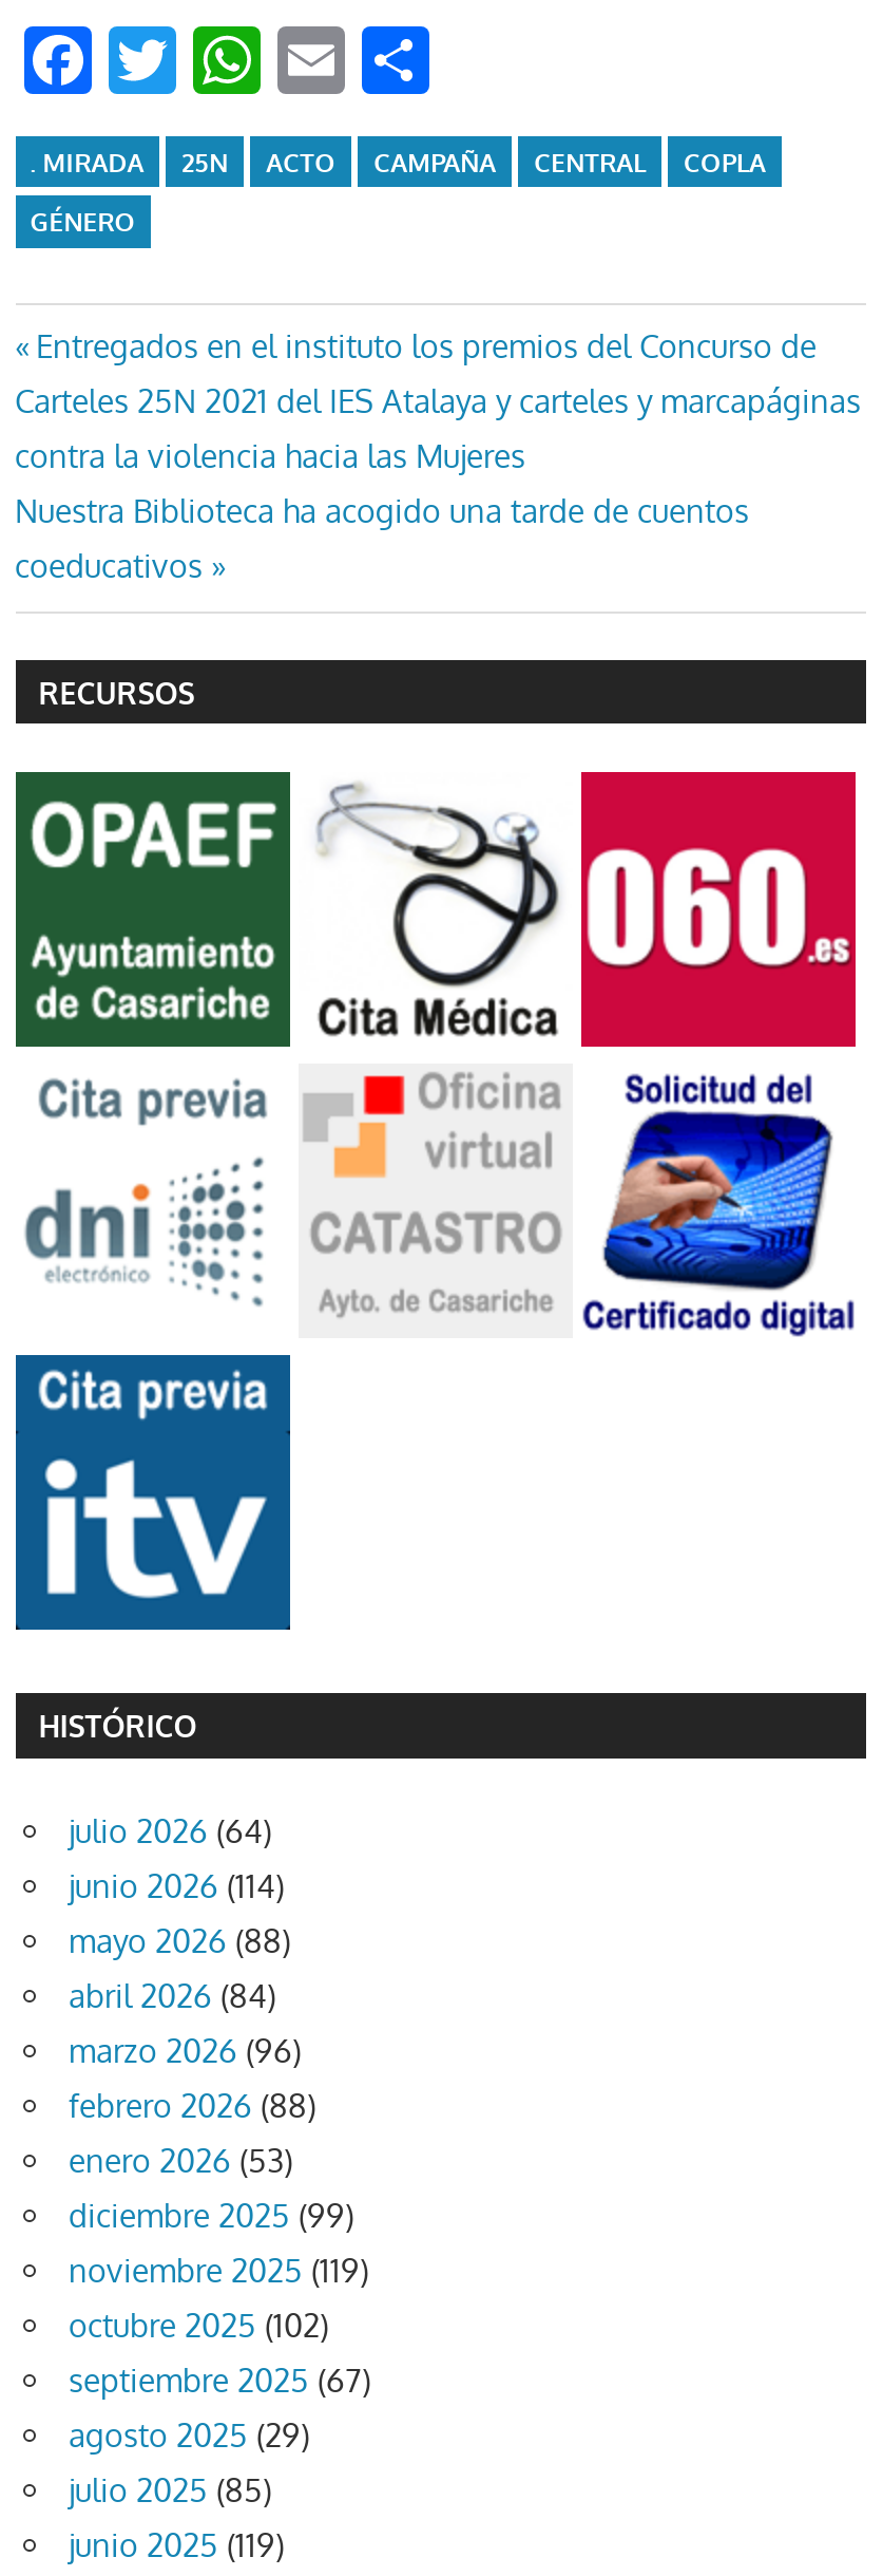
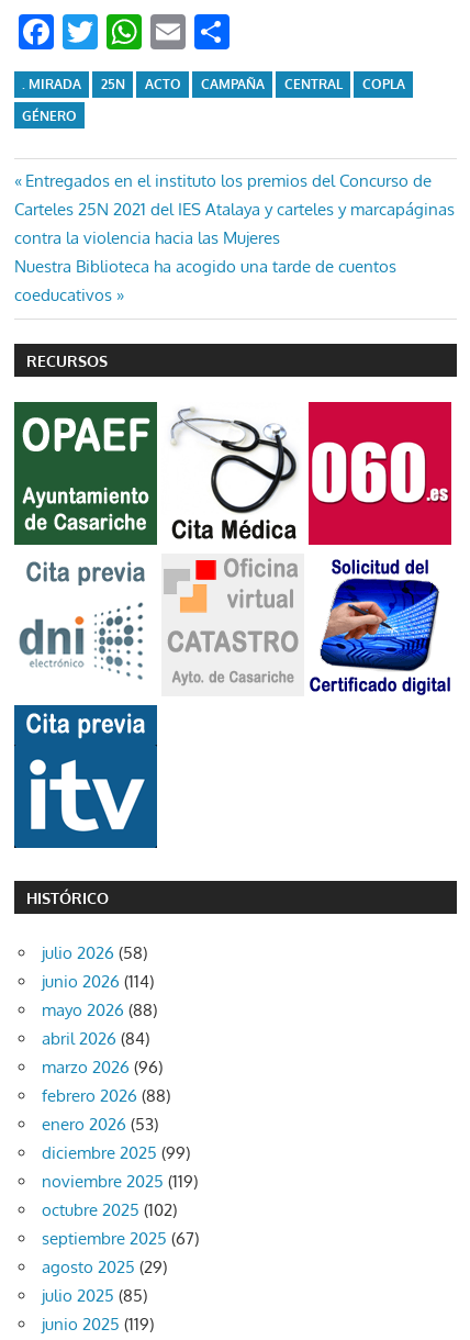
- julio 2026 (64)
+ julio 2026 (58)
